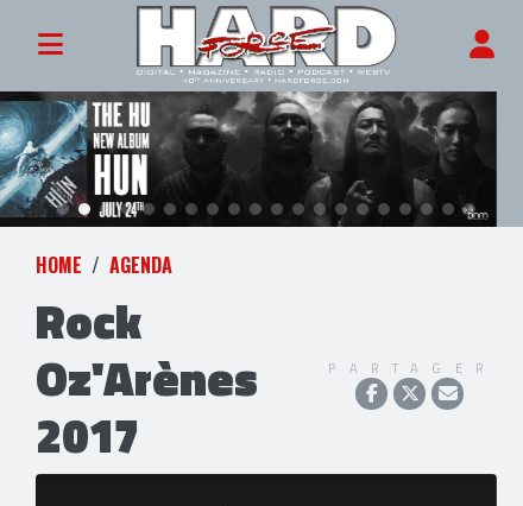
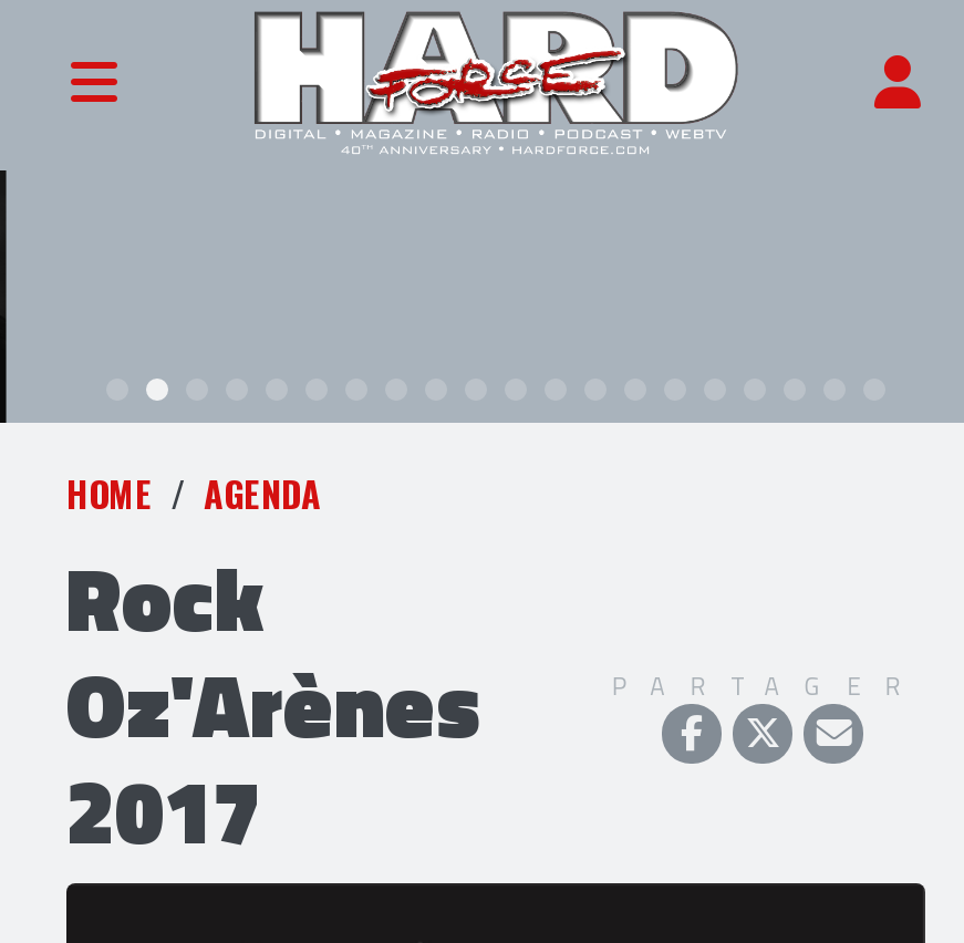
- [image]
